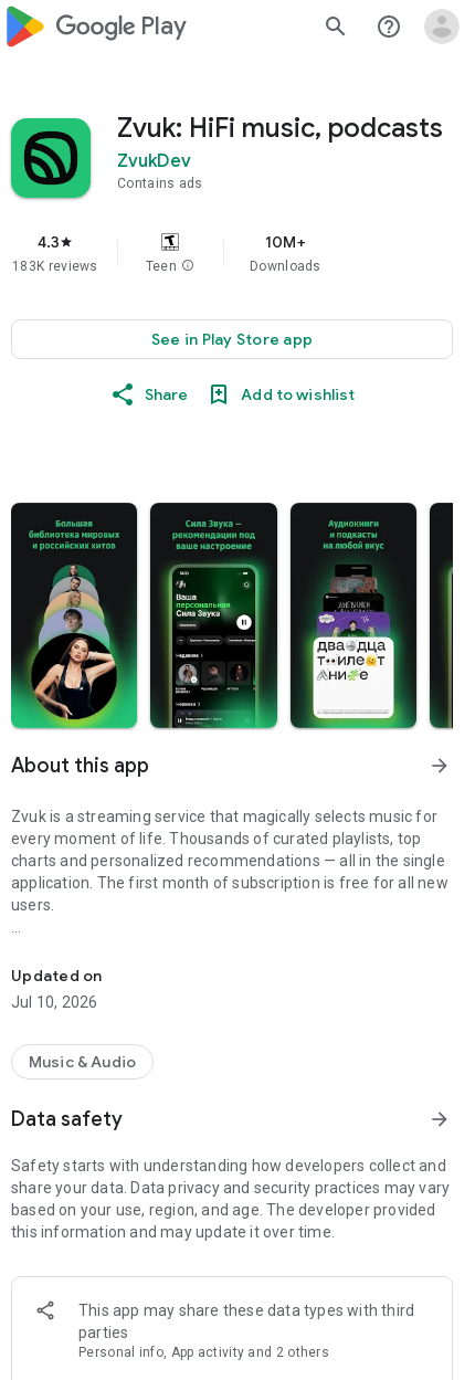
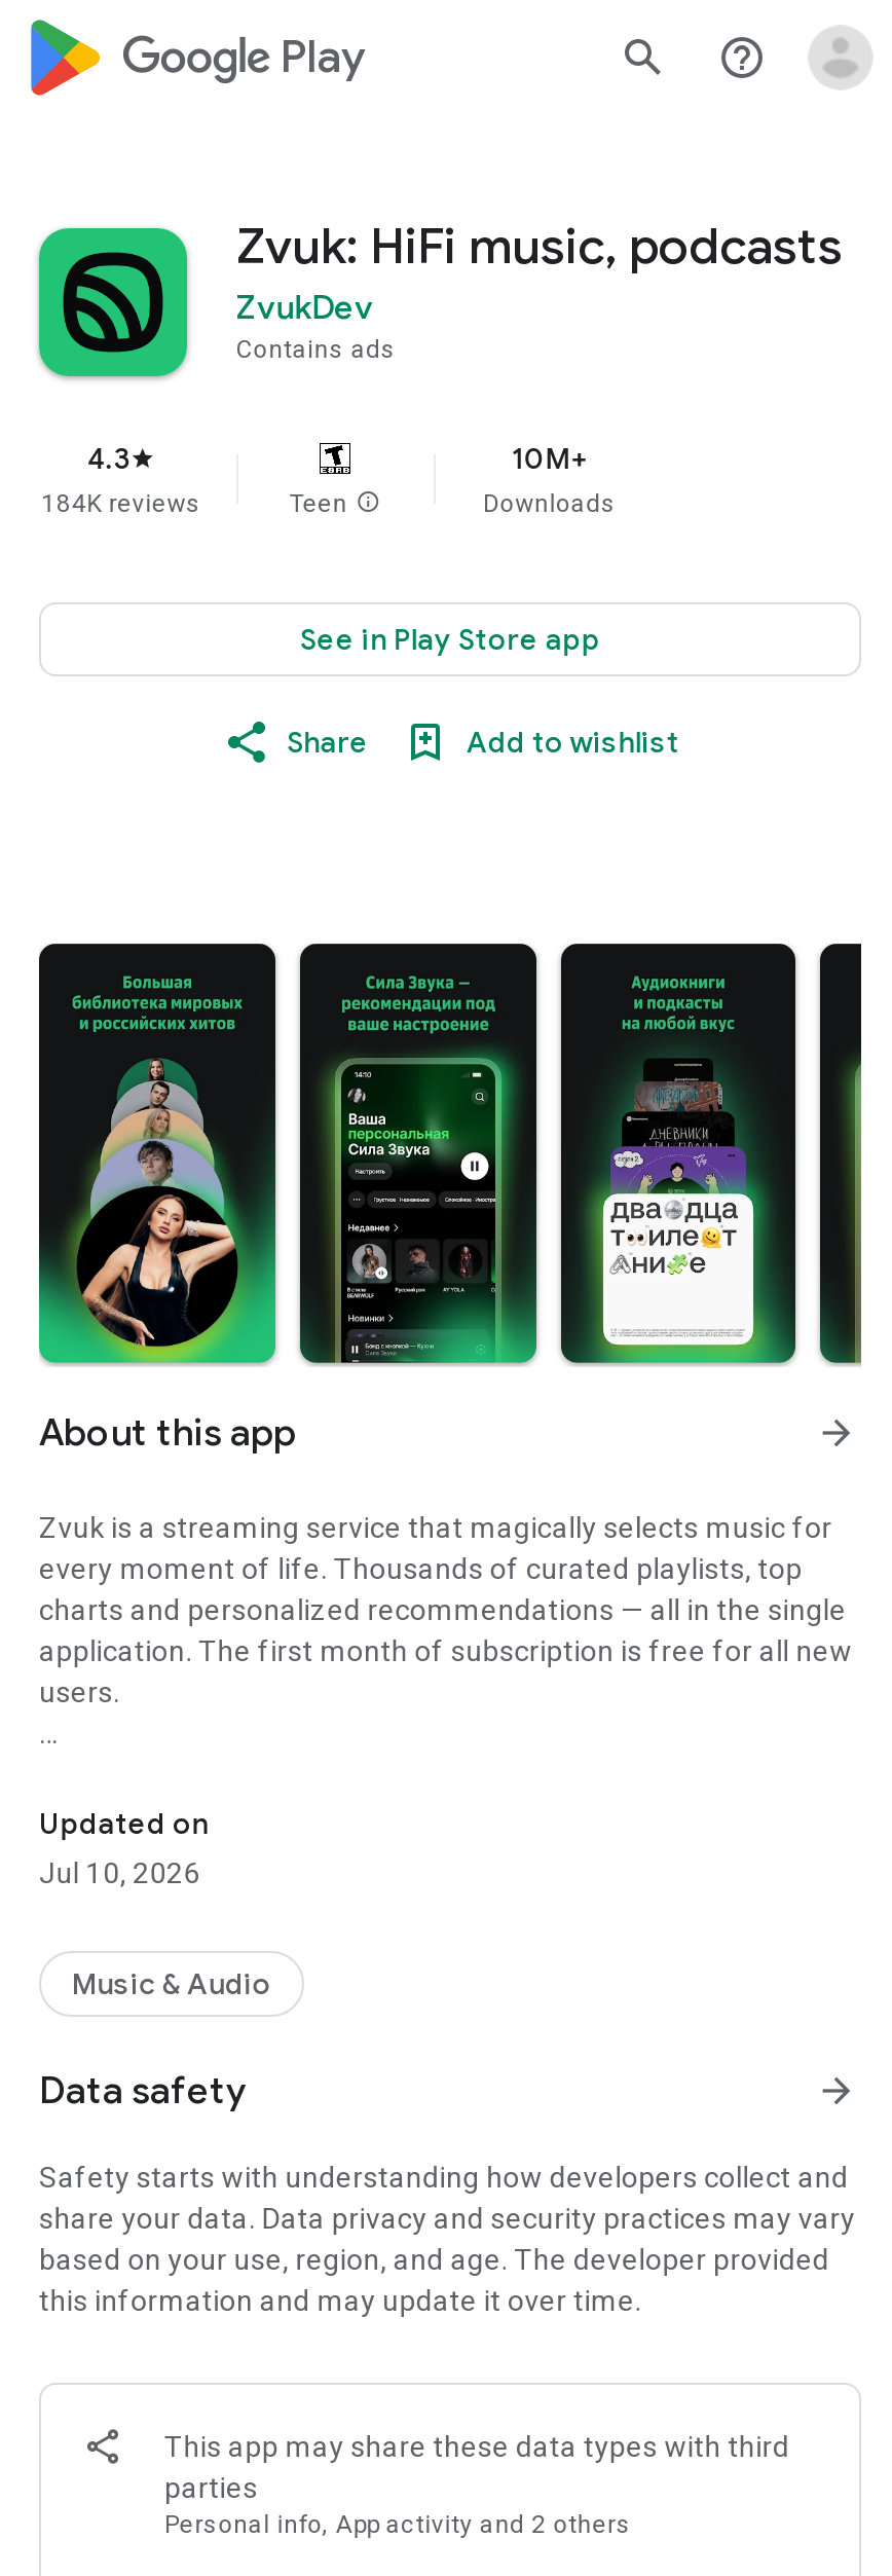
- 183K reviews
+ 184K reviews
